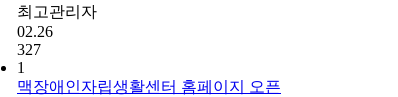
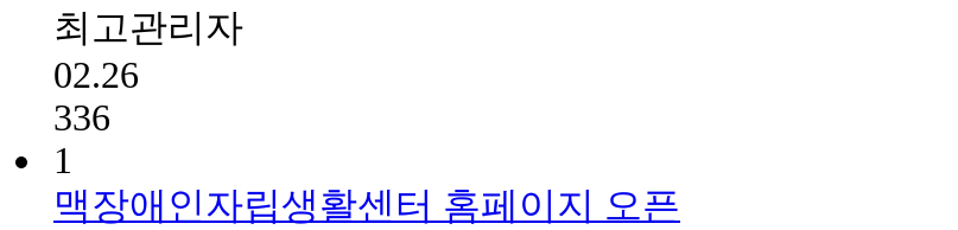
- 327
+ 336
